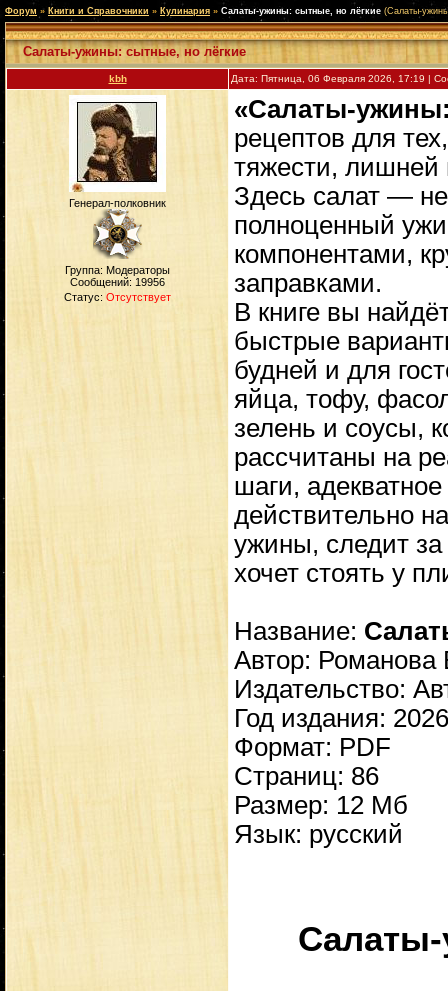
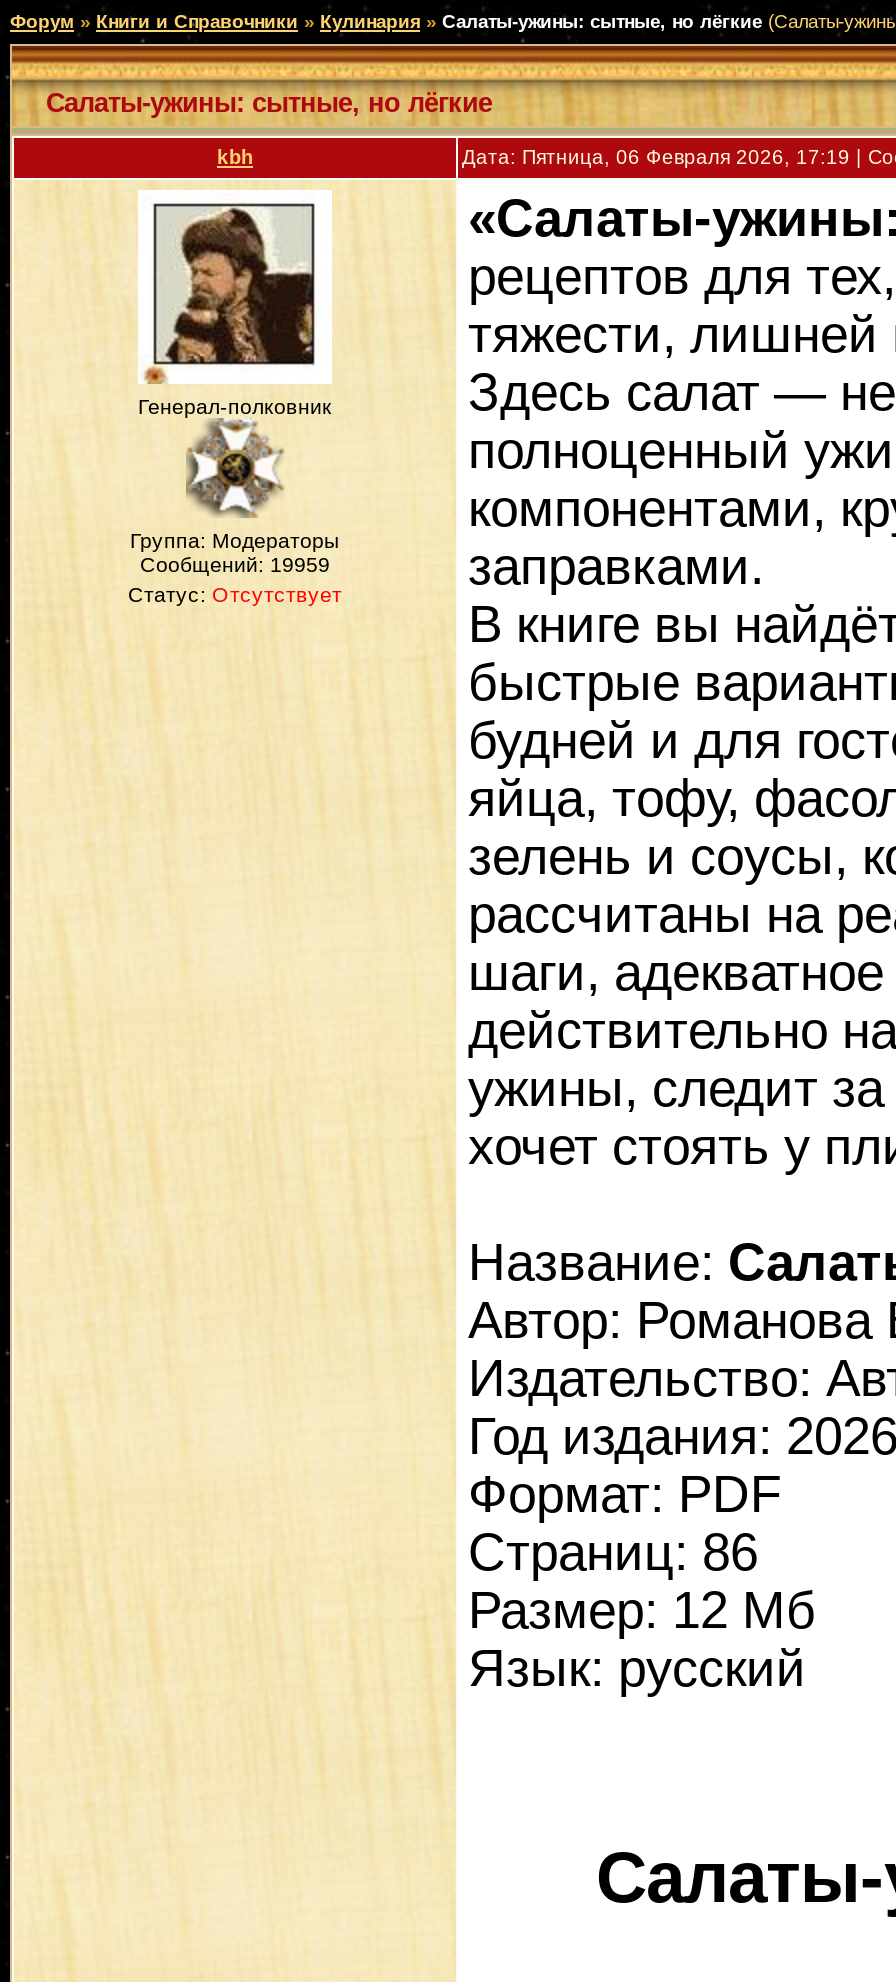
- Сообщений: 19956
+ Сообщений: 19959
